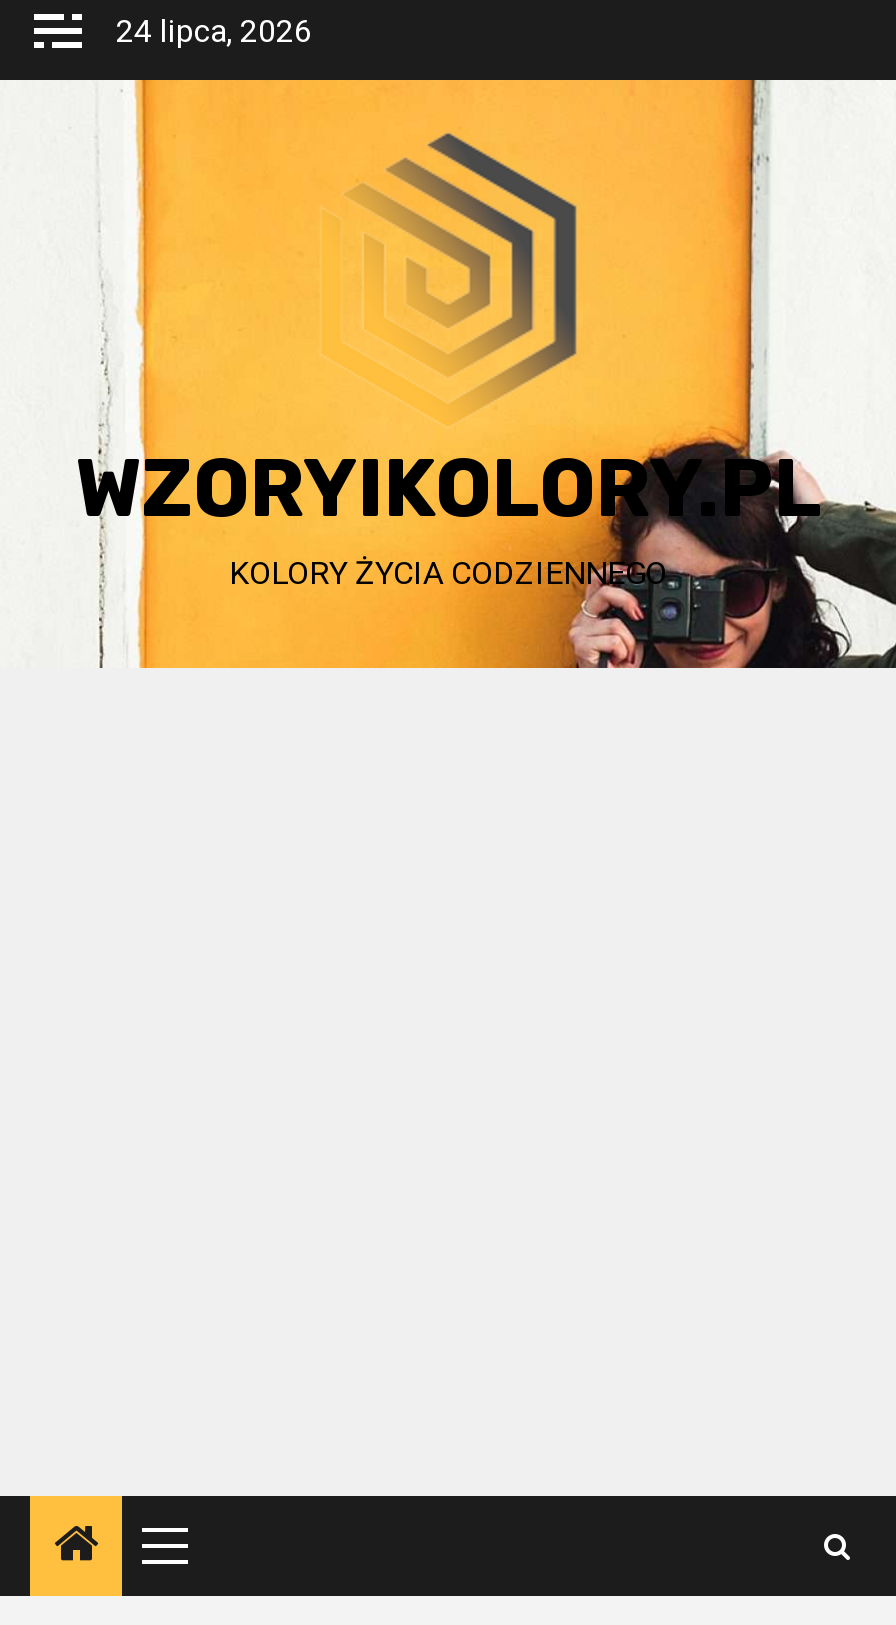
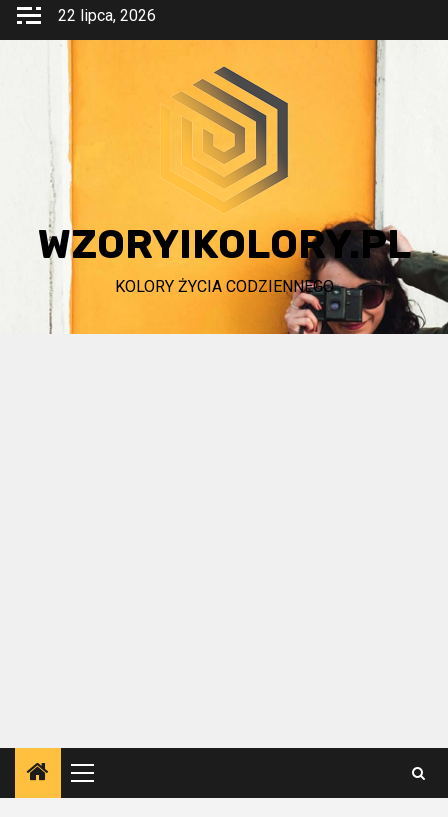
- 24 lipca, 2026
+ 22 lipca, 2026
